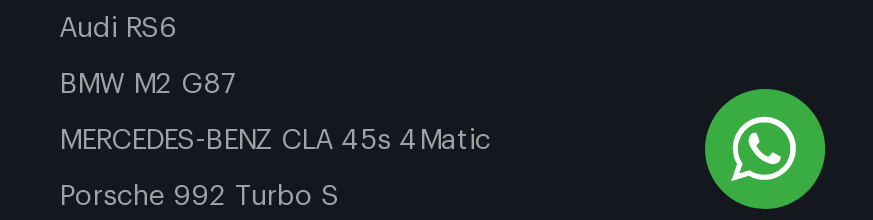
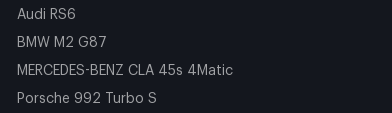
- [image]
